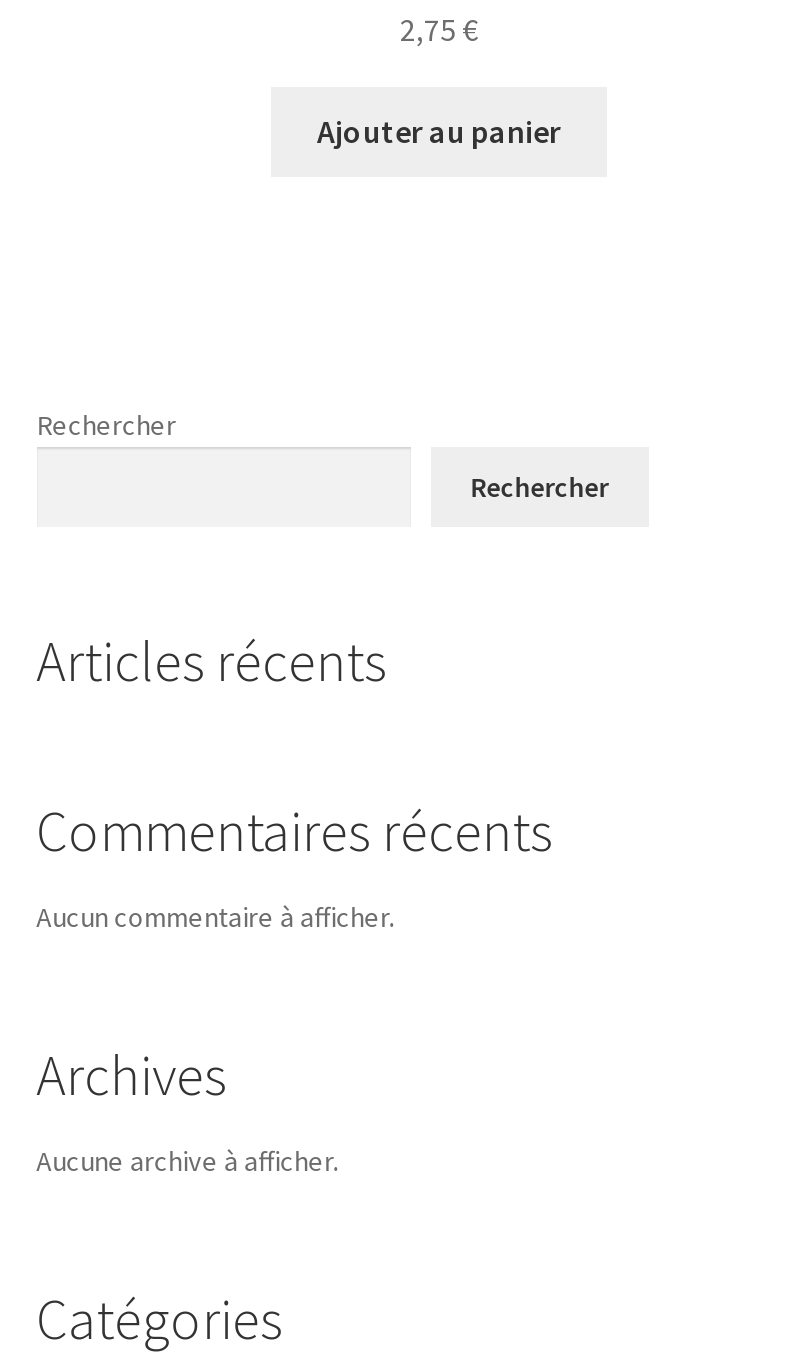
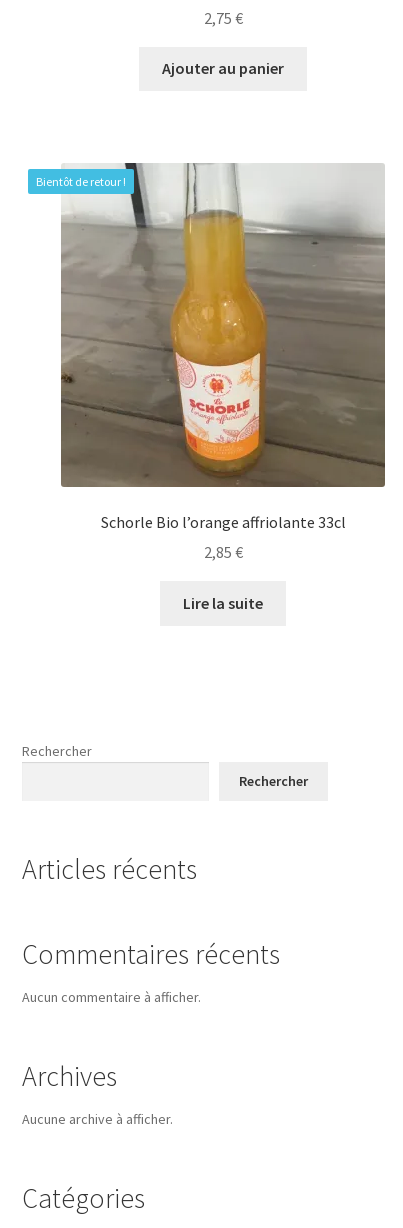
+ [image]
+ Bientôt de retour !

+ Schorle Bio l’orange affriolante 33cl
+ 2,85 €
+ Lire la suite
